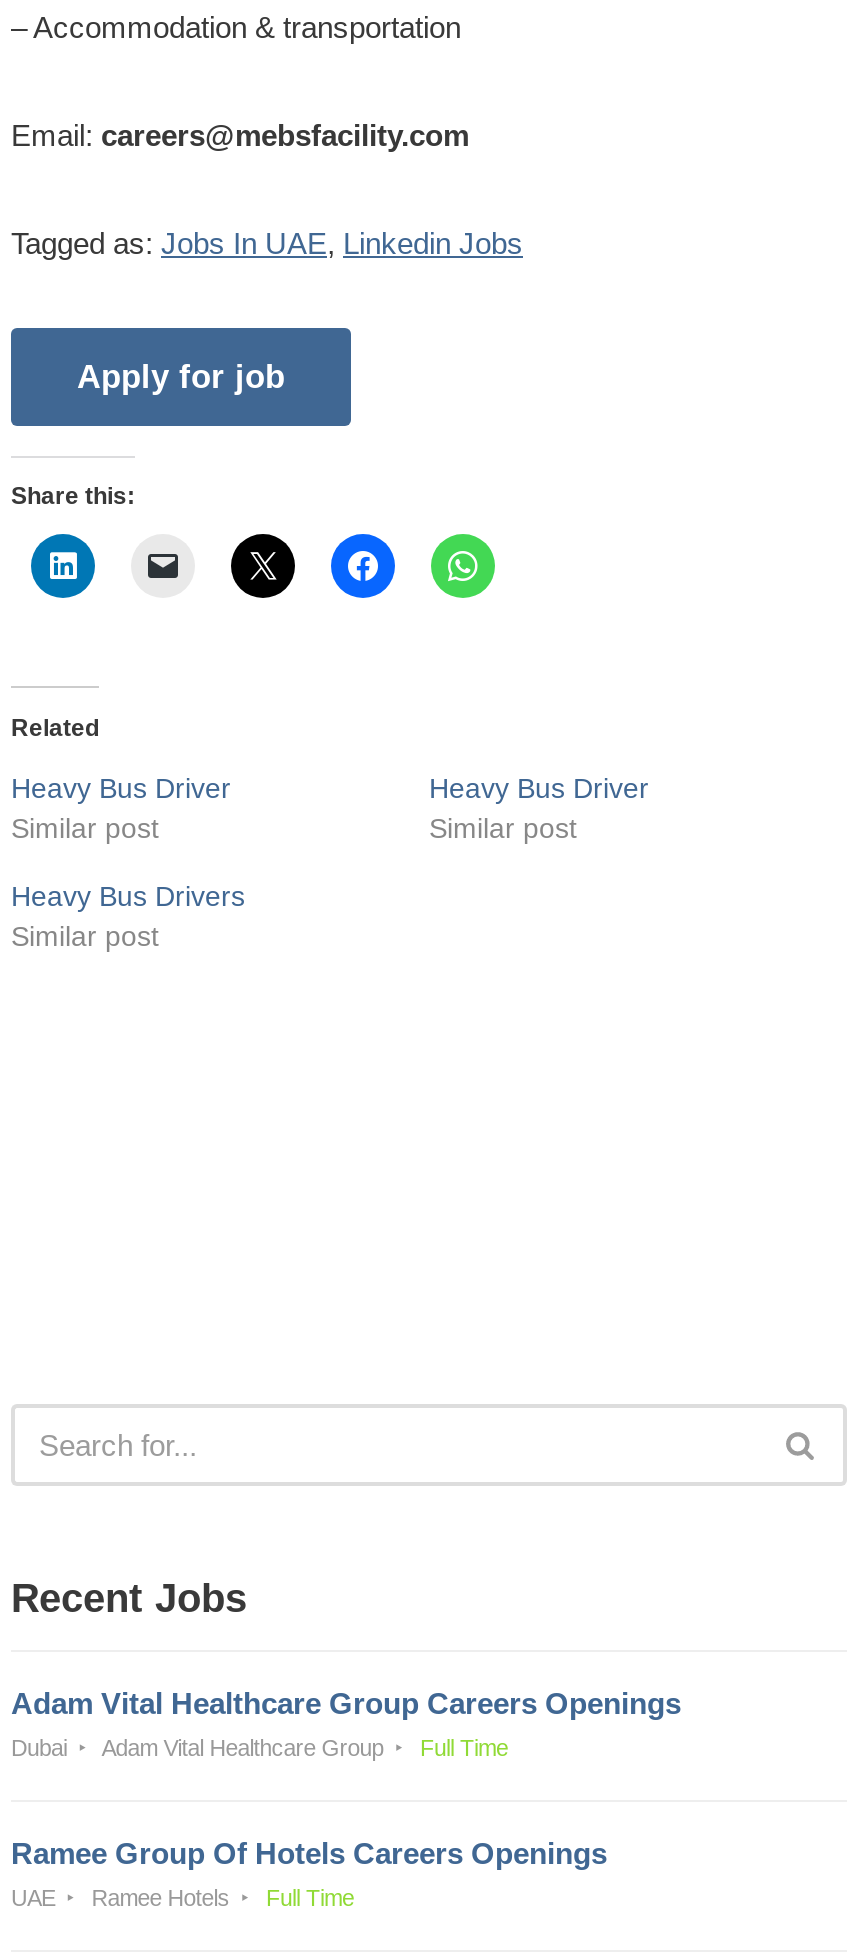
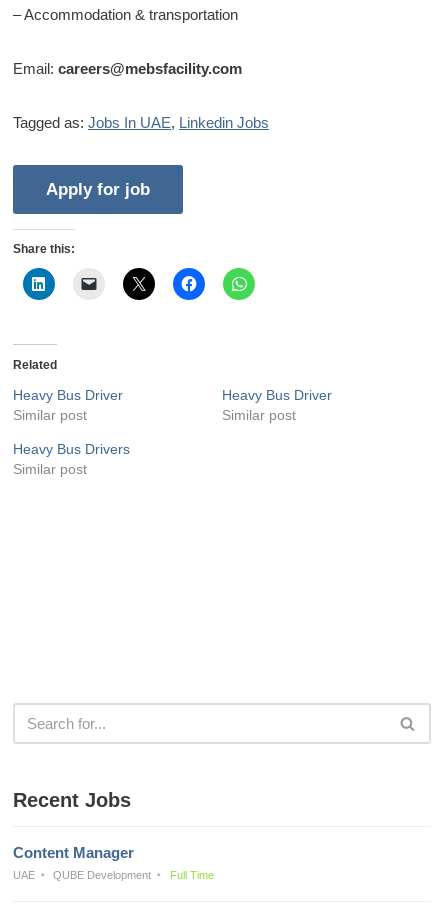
- Adam Vital Healthcare Group Careers Openings
- Dubai
- Adam Vital Healthcare Group
- Full Time
- Ramee Group Of Hotels Careers Openings
+ Content Manager

- Ramee Hotels
+ QUBE Development
